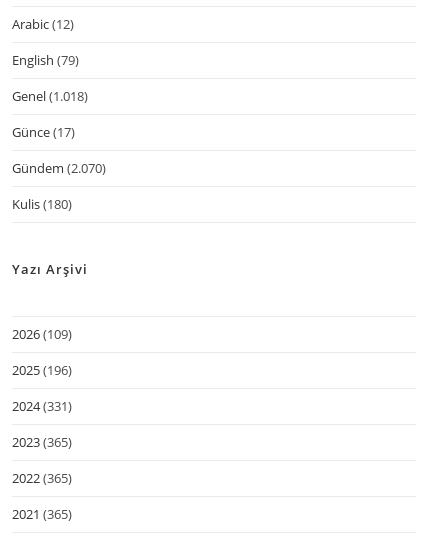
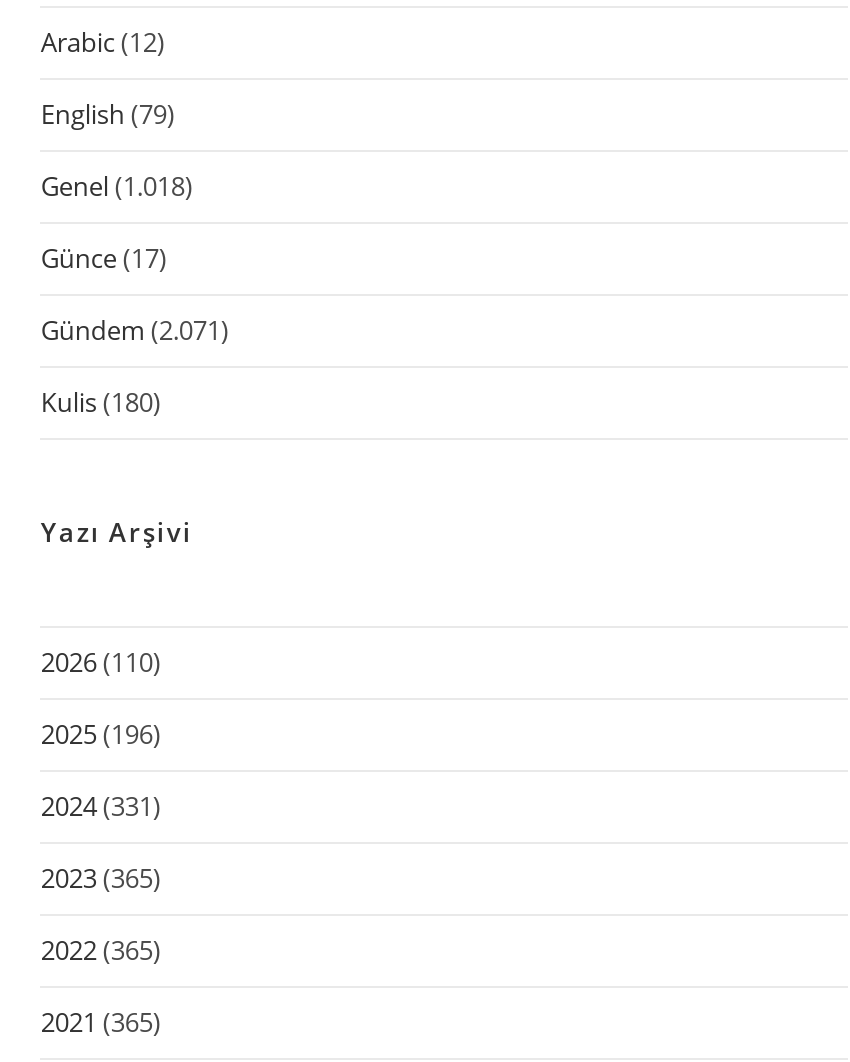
- Gündem (2.070)
+ Gündem (2.071)

- 2026 (109)
+ 2026 (110)
